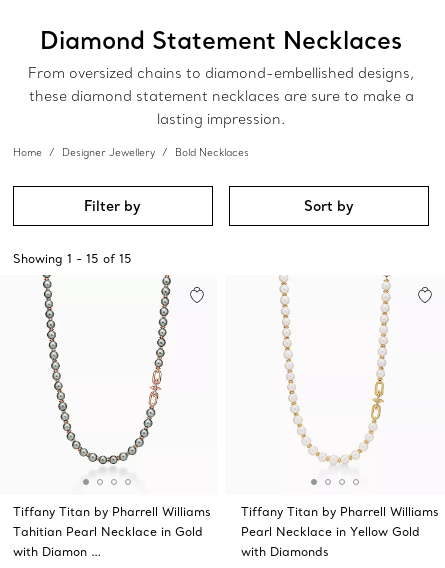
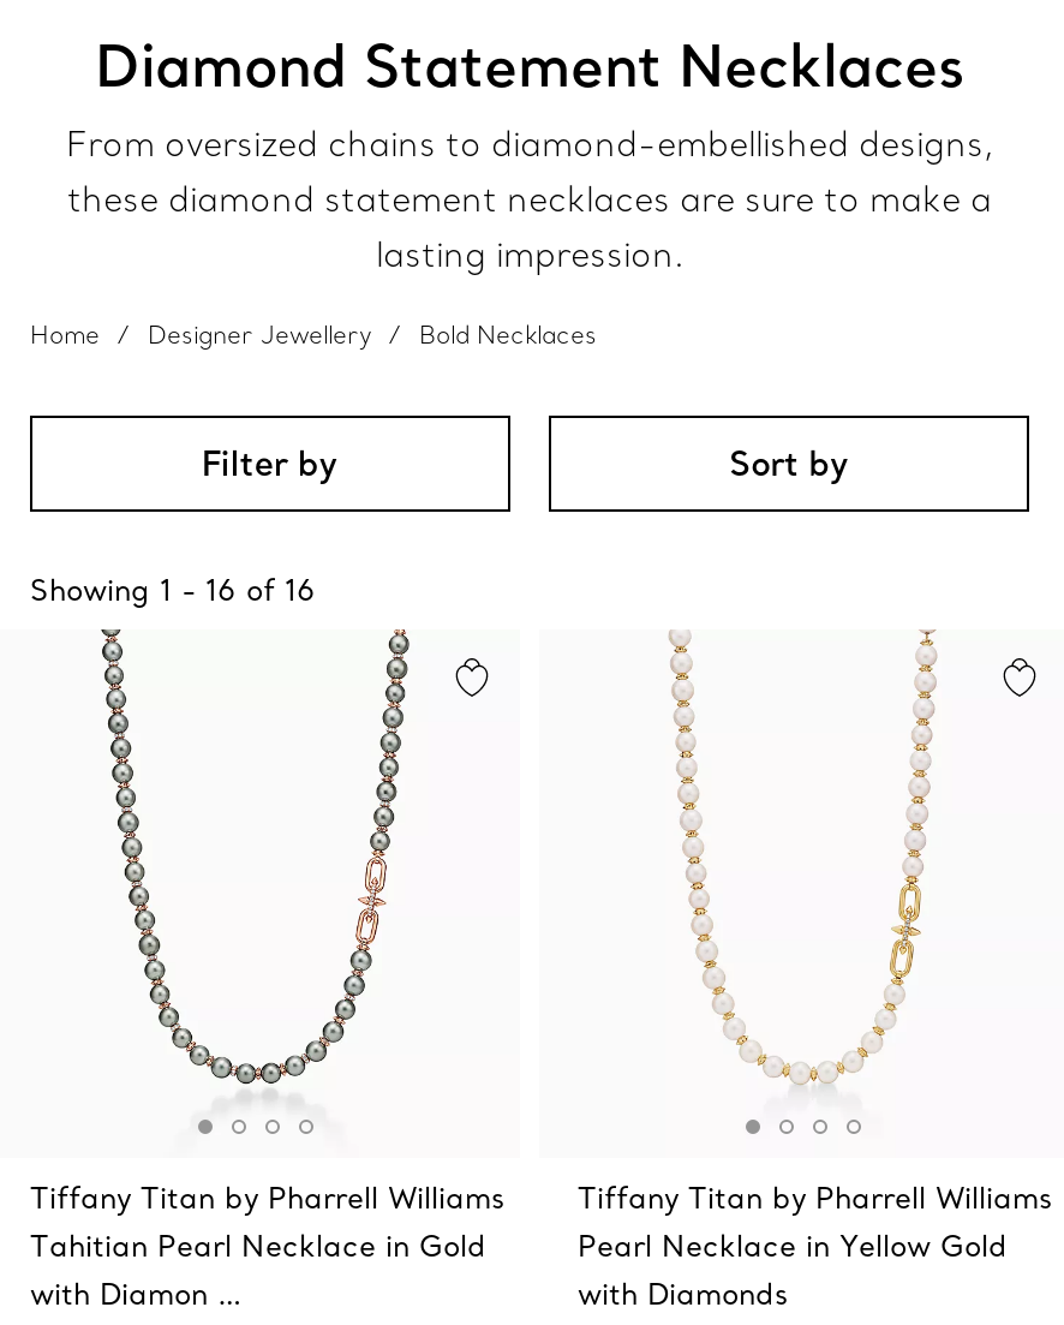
- Showing 1 - 15 of 15
+ Showing 1 - 16 of 16
